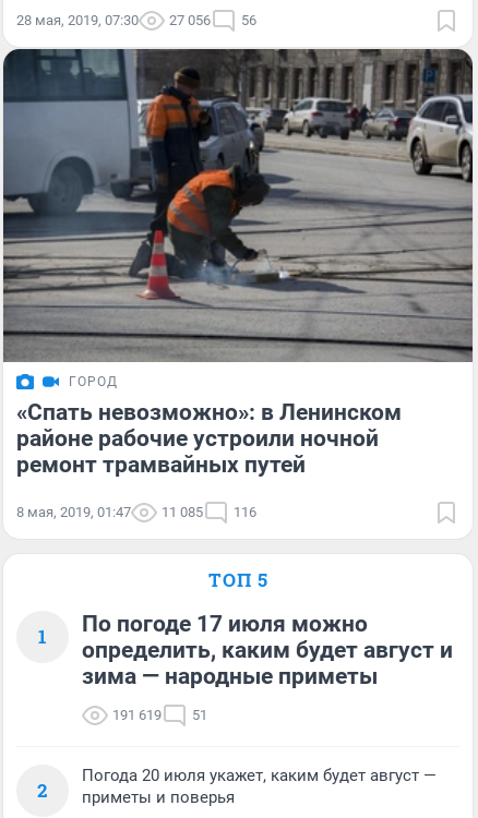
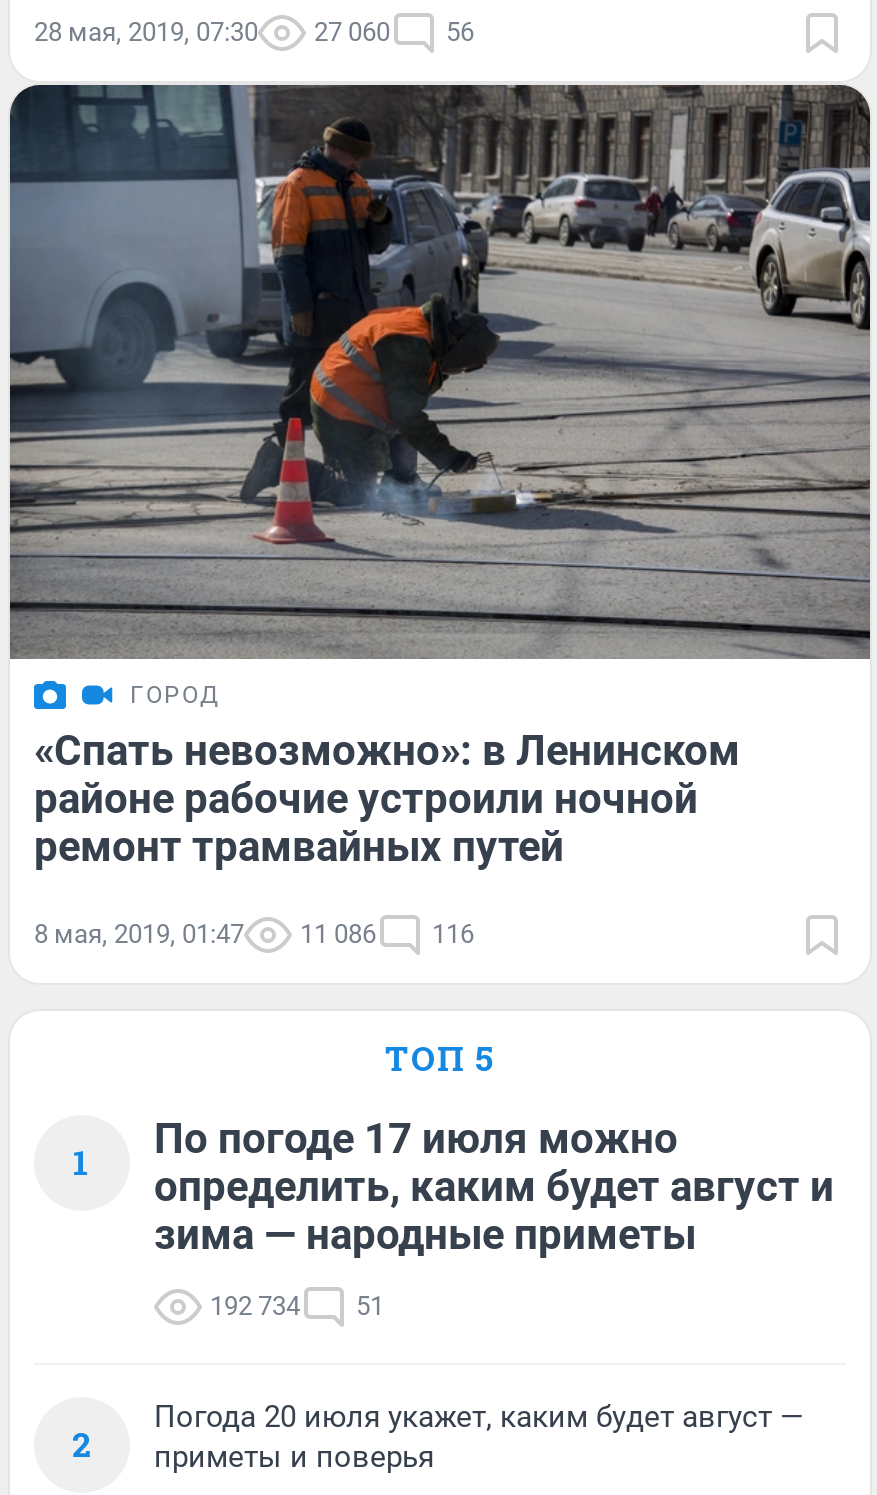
- 28 мая, 2019, 07:30 27 056 56
+ 28 мая, 2019, 07:30 27 060 56

- 8 мая, 2019, 01:47 11 085 116
+ 8 мая, 2019, 01:47 11 086 116

- 191 619 51
+ 192 734 51
